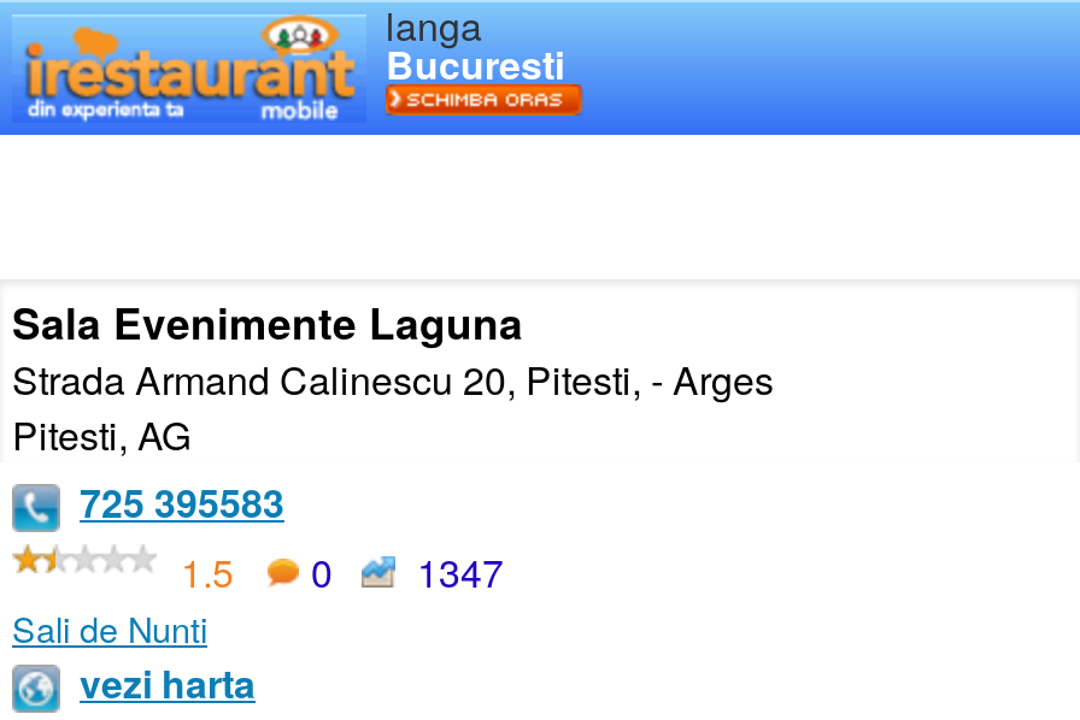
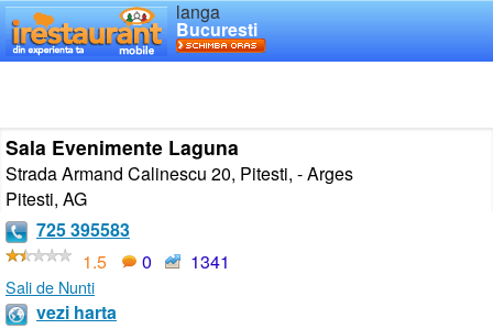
- 1.5 0 1347
+ 1.5 0 1341
